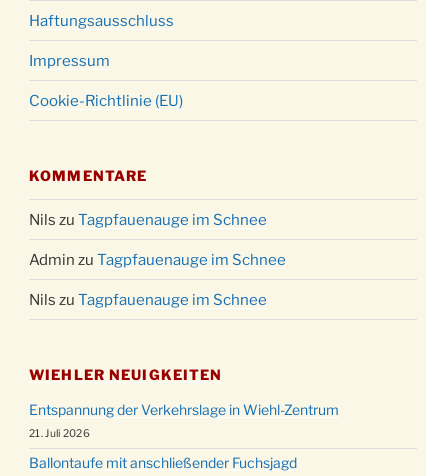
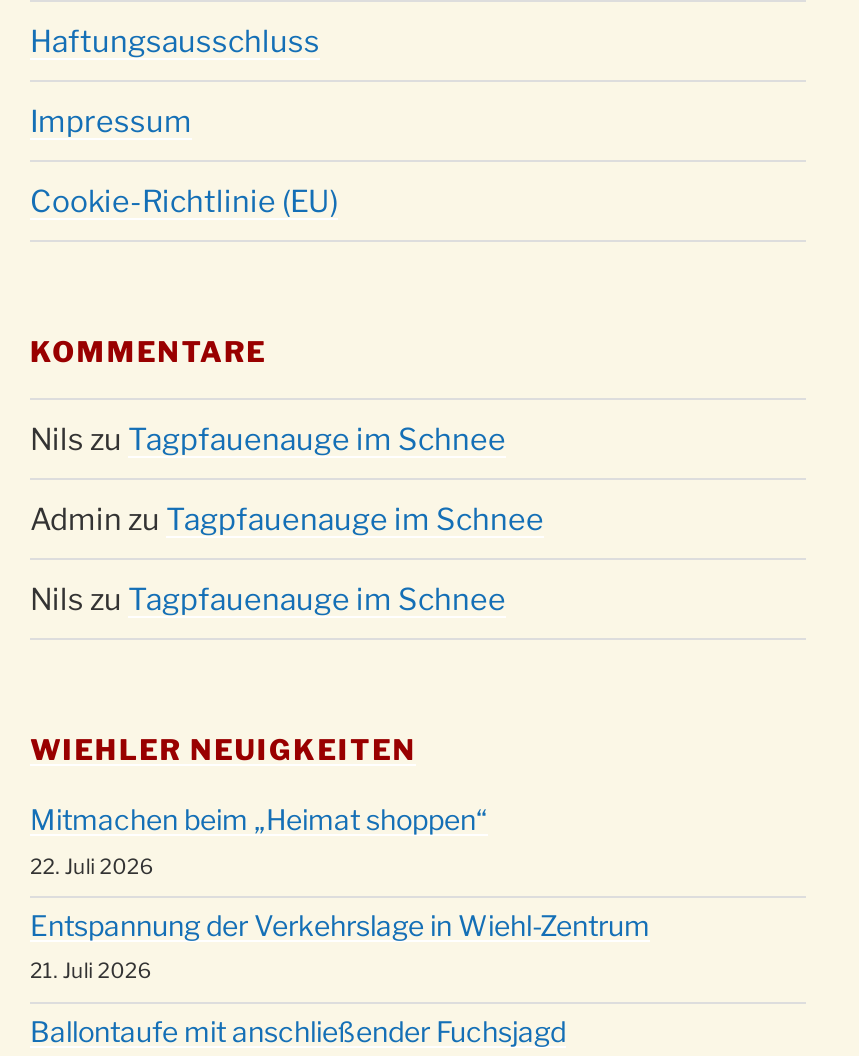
+ Mitmachen beim „Heimat shoppen“
+ 22. Juli 2026
